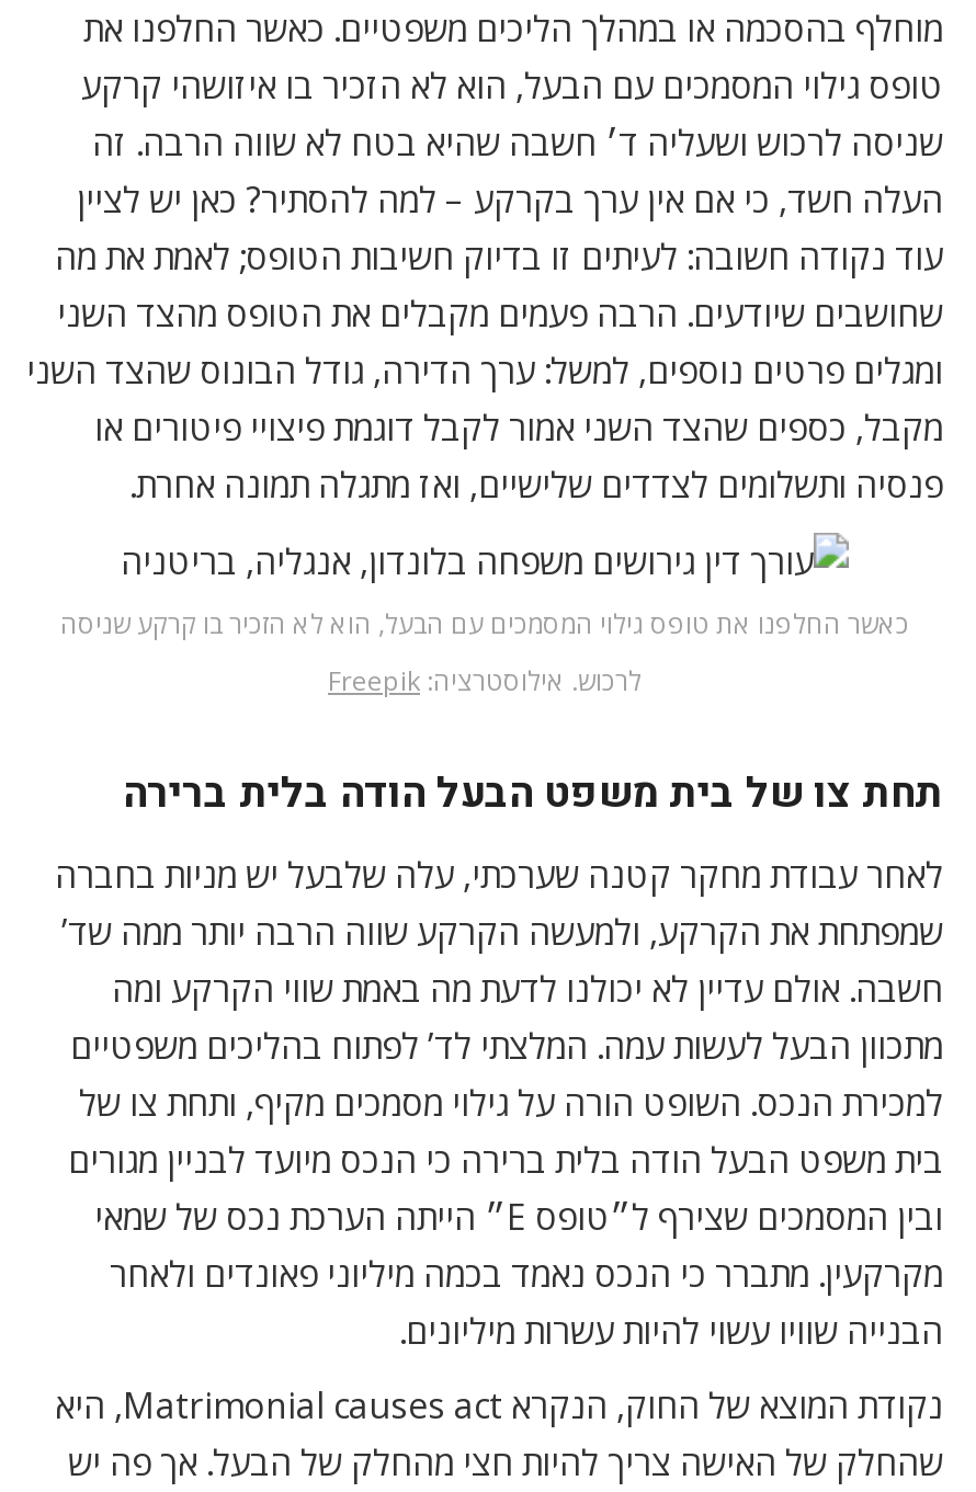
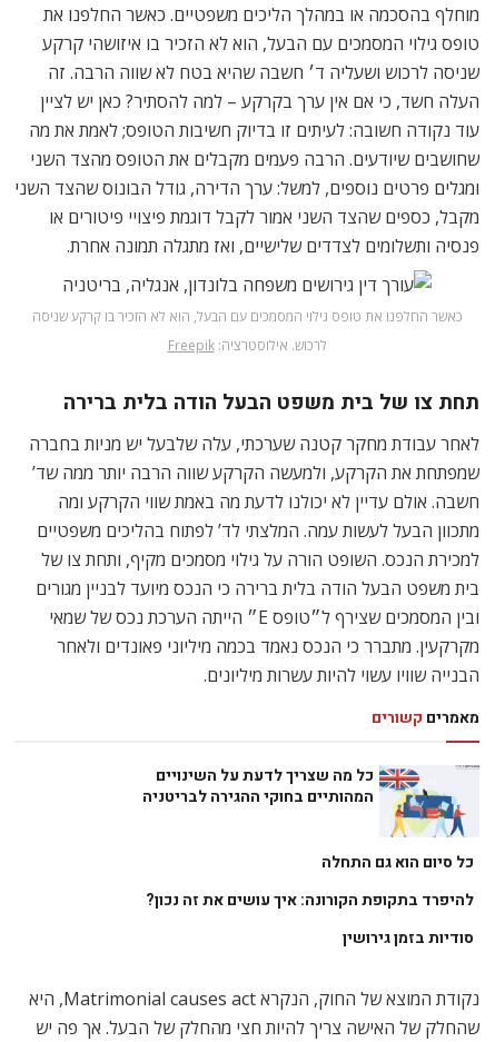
+ [image]
+ מאמרים קשורים
+ כל מה שצריך לדעת על השינויים
+ המהותיים בחוקי ההגירה לבריטניה
+ כל סיום הוא גם התחלה
+ להיפרד בתקופת הקורונה: איך עושים את זה נכון?
+ סודיות בזמן גירושין
